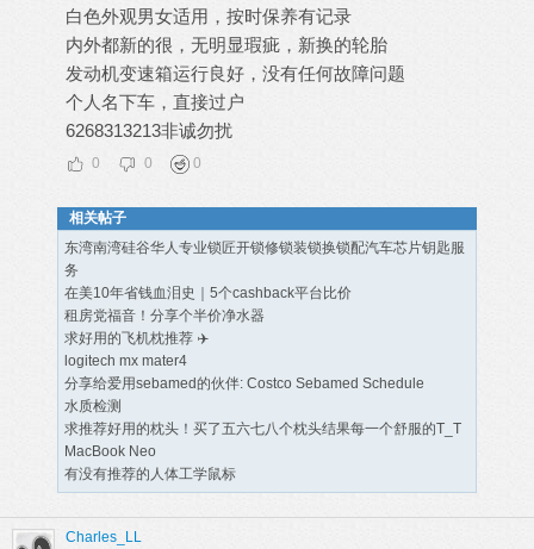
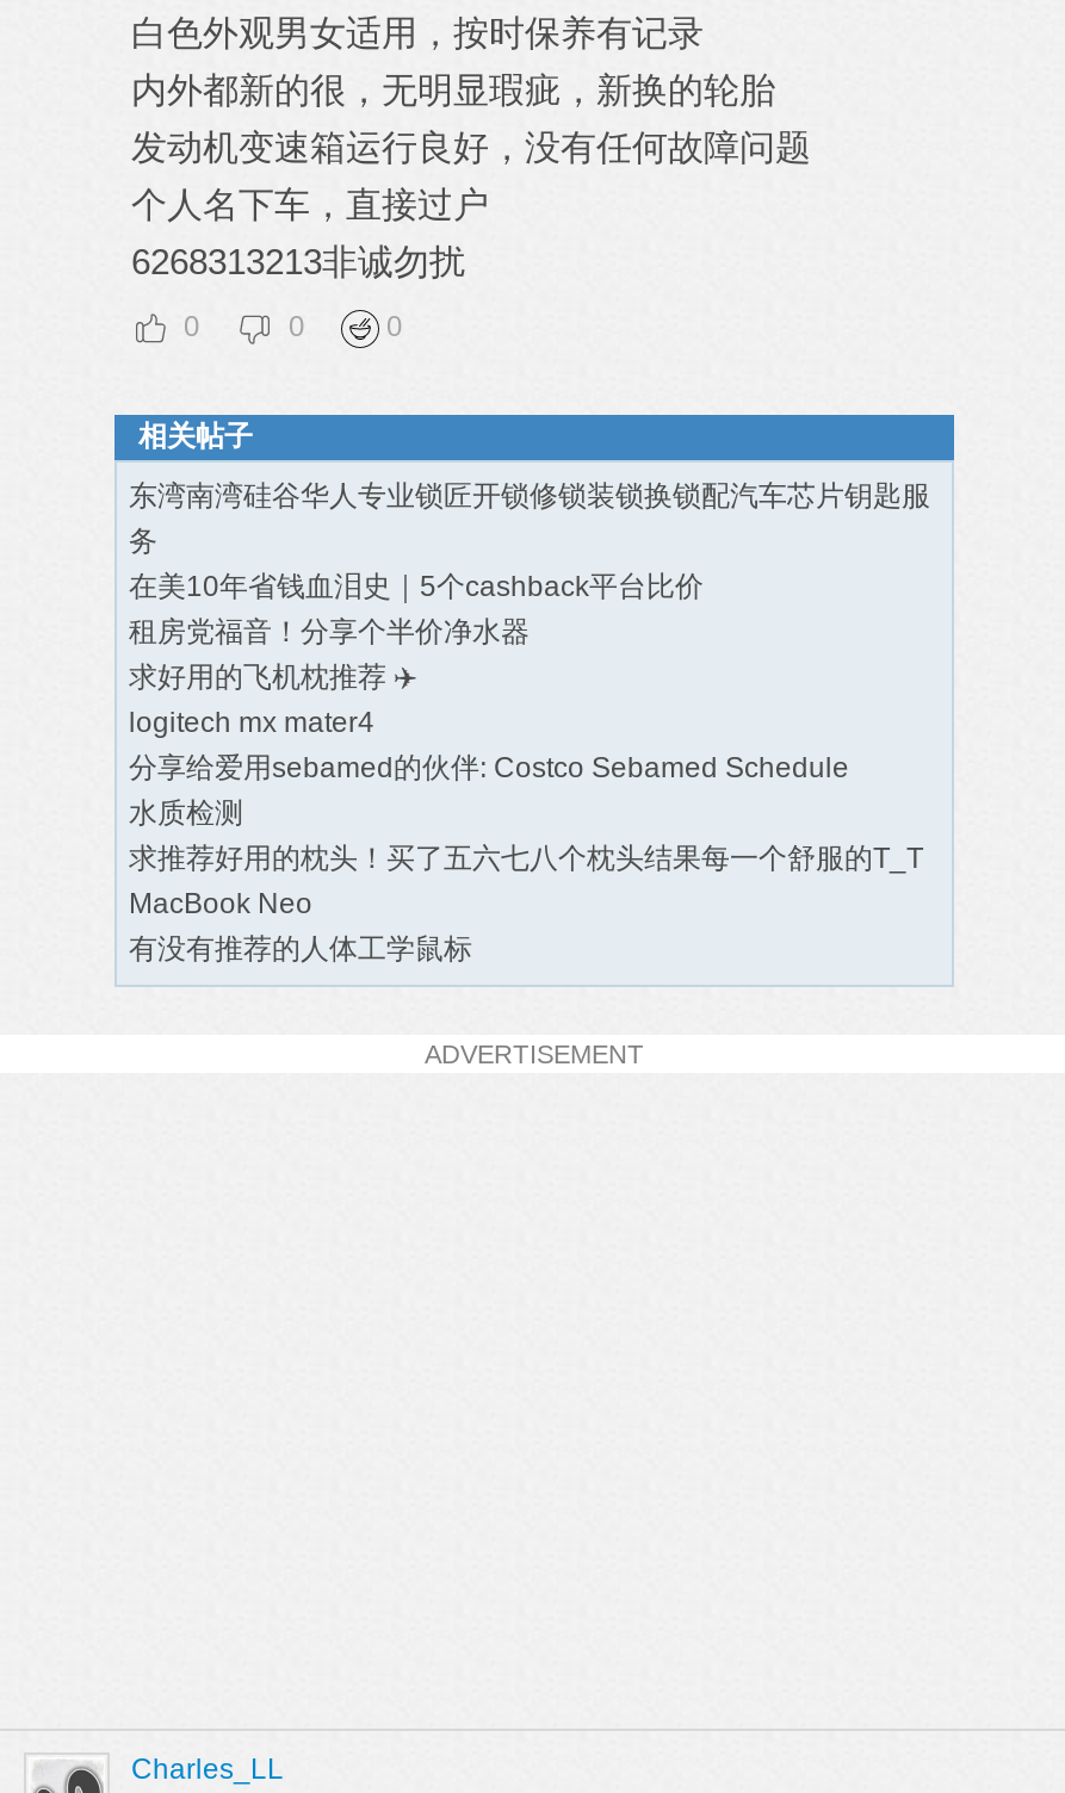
+ ADVERTISEMENT
